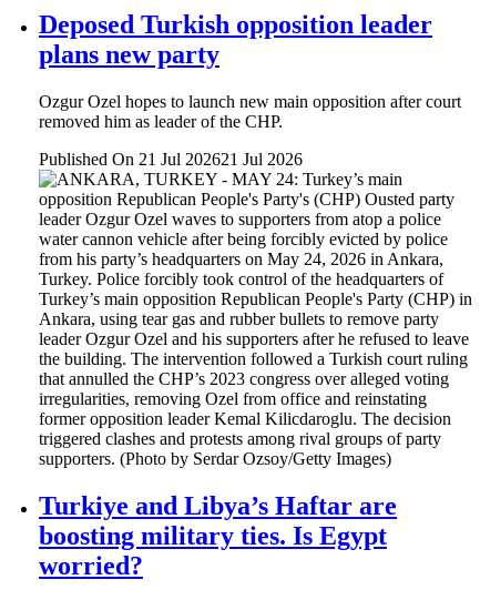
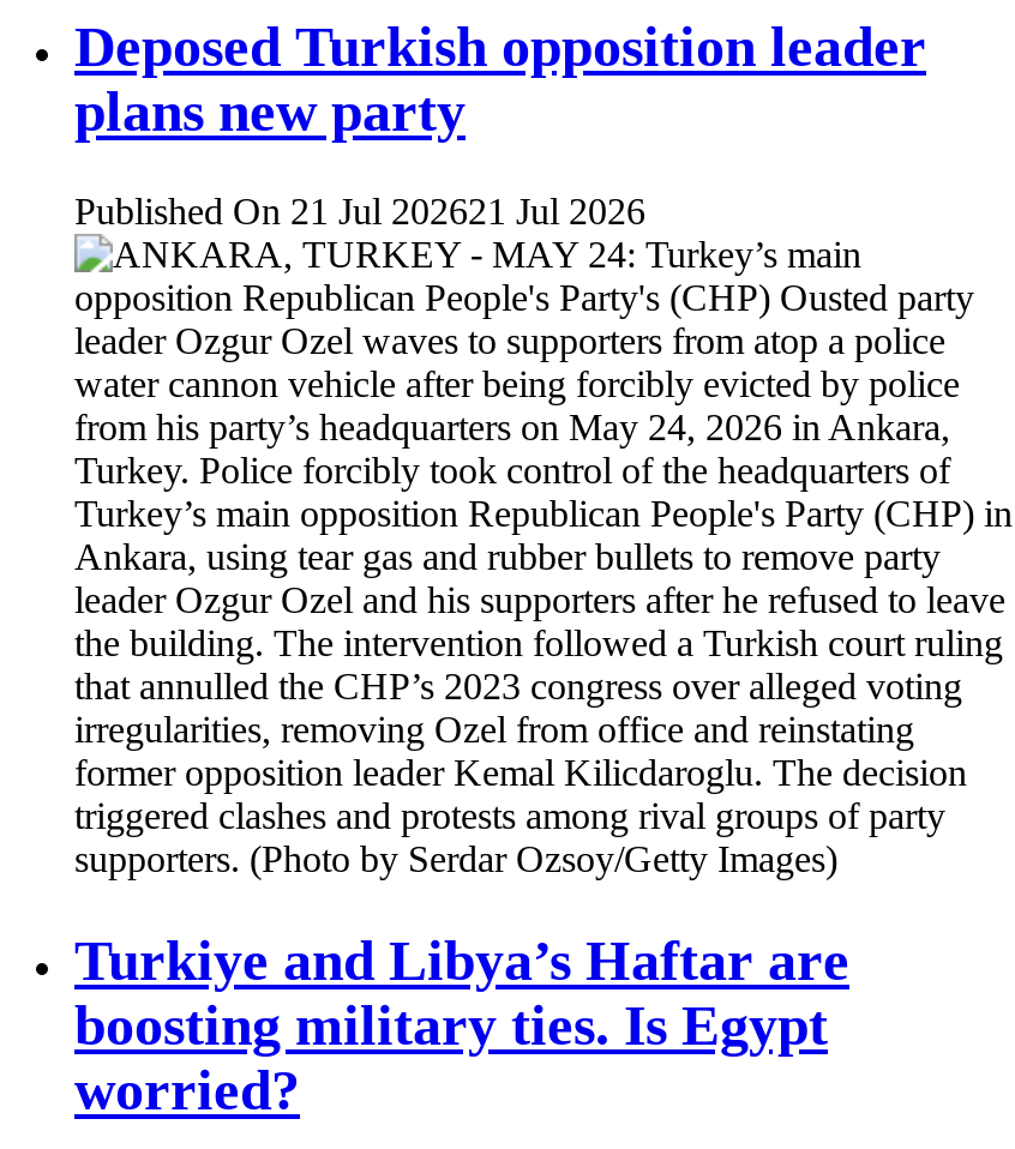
- Ozgur Ozel hopes to launch new main opposition after court
- removed him as leader of the CHP.
